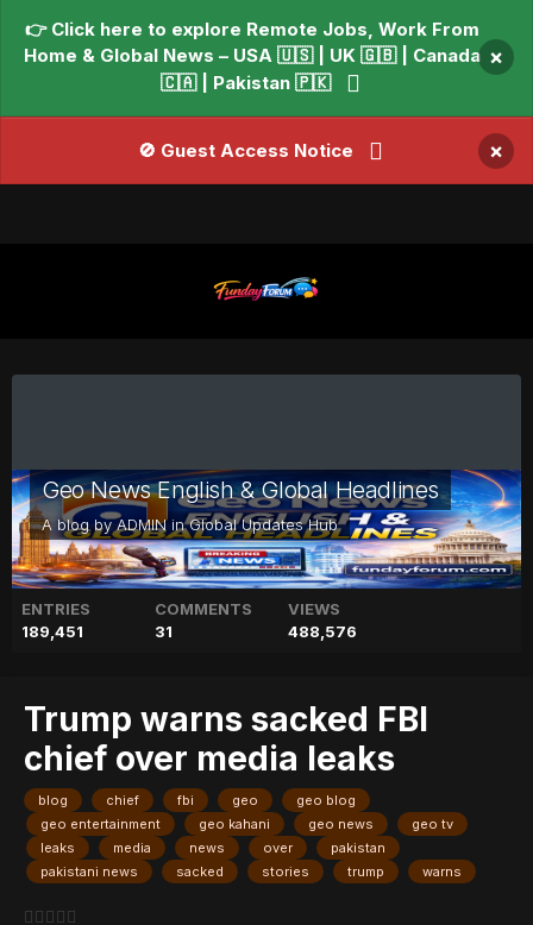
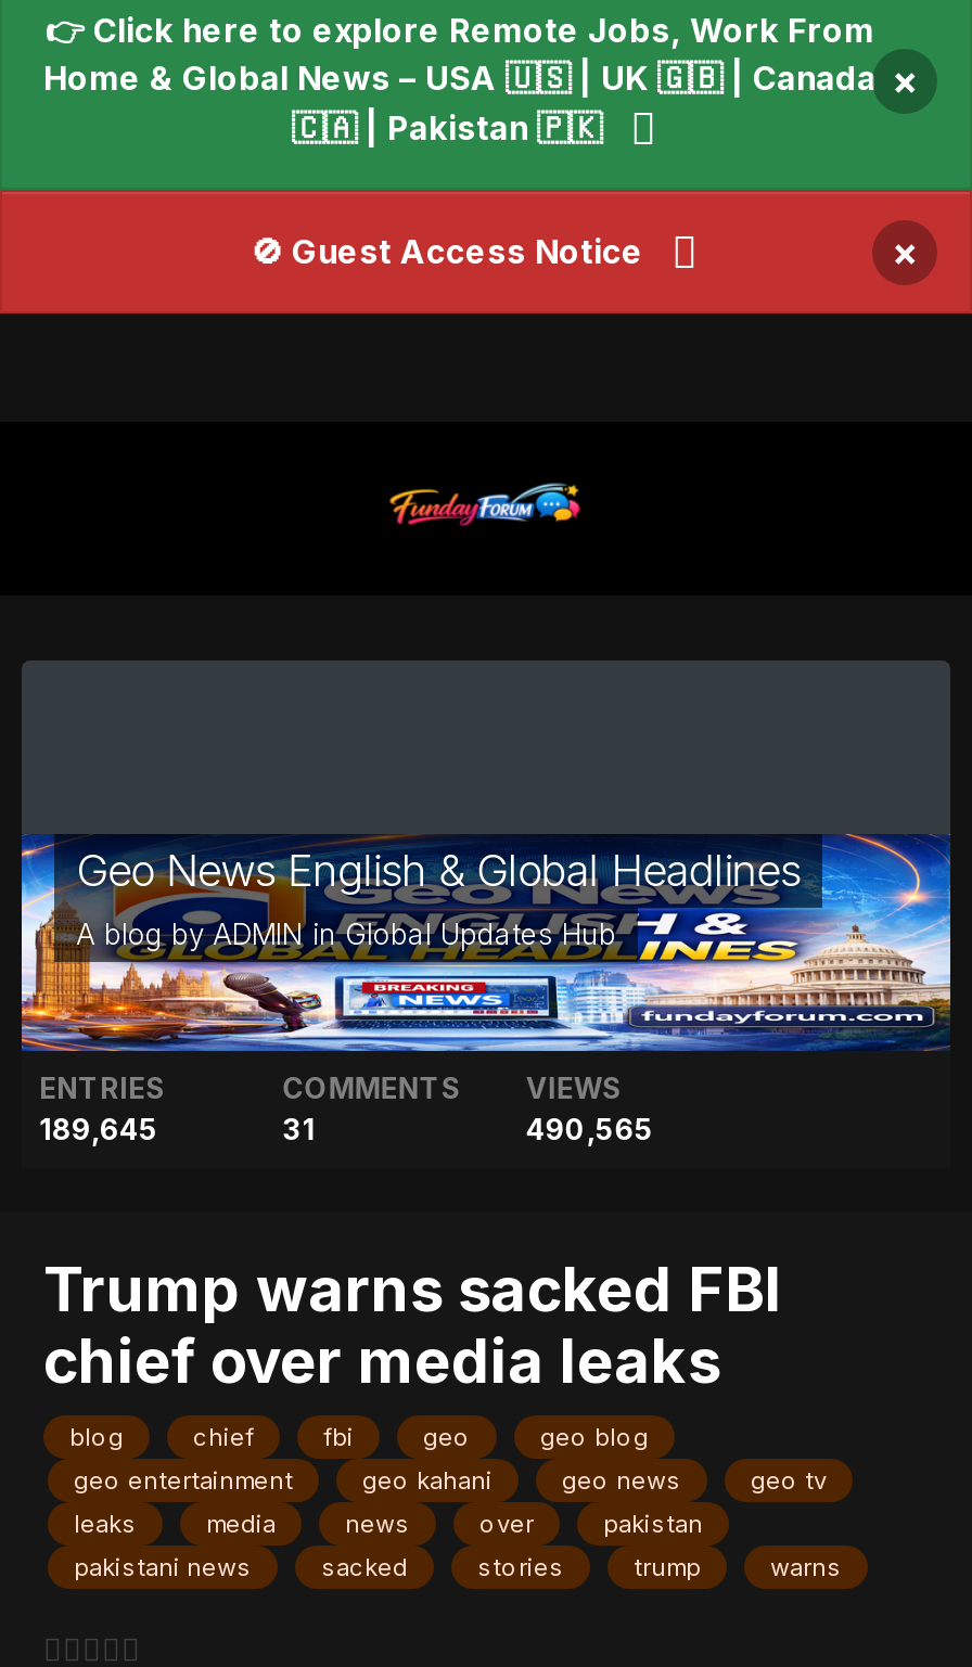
- 189,451
+ 189,645

- 488,576
+ 490,565
